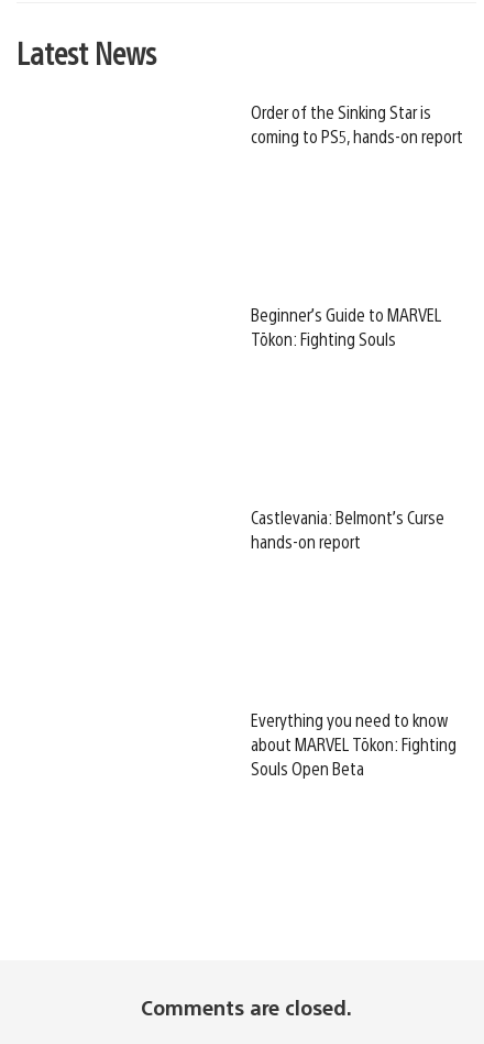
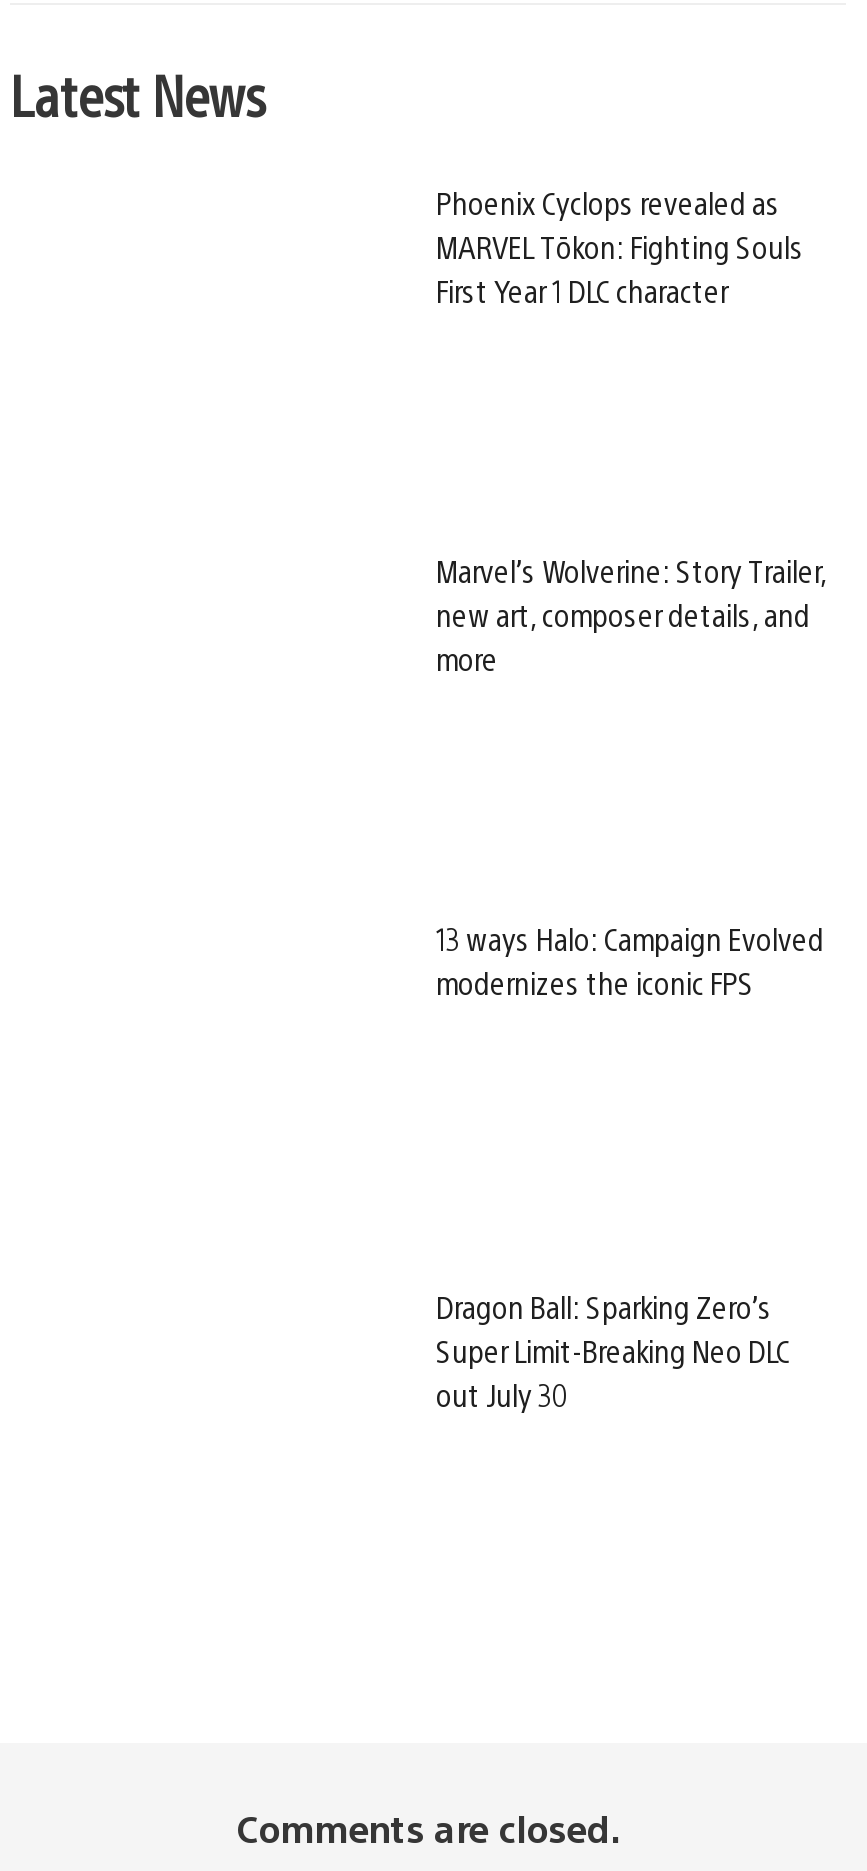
- Order of the Sinking Star is
- coming to PS5, hands-on report
+ Phoenix Cyclops revealed as
+ MARVEL Tōkon: Fighting Souls
+ First Year 1 DLC character

- Beginner’s Guide to MARVEL
- Tōkon: Fighting Souls
+ Marvel’s Wolverine: Story Trailer,
+ new art, composer details, and
+ more

- Castlevania: Belmont’s Curse
- hands-on report
+ 13 ways Halo: Campaign Evolved
+ modernizes the iconic FPS

- Everything you need to know
- about MARVEL Tōkon: Fighting
- Souls Open Beta
+ Dragon Ball: Sparking Zero’s
+ Super Limit-Breaking Neo DLC
+ out July 30
